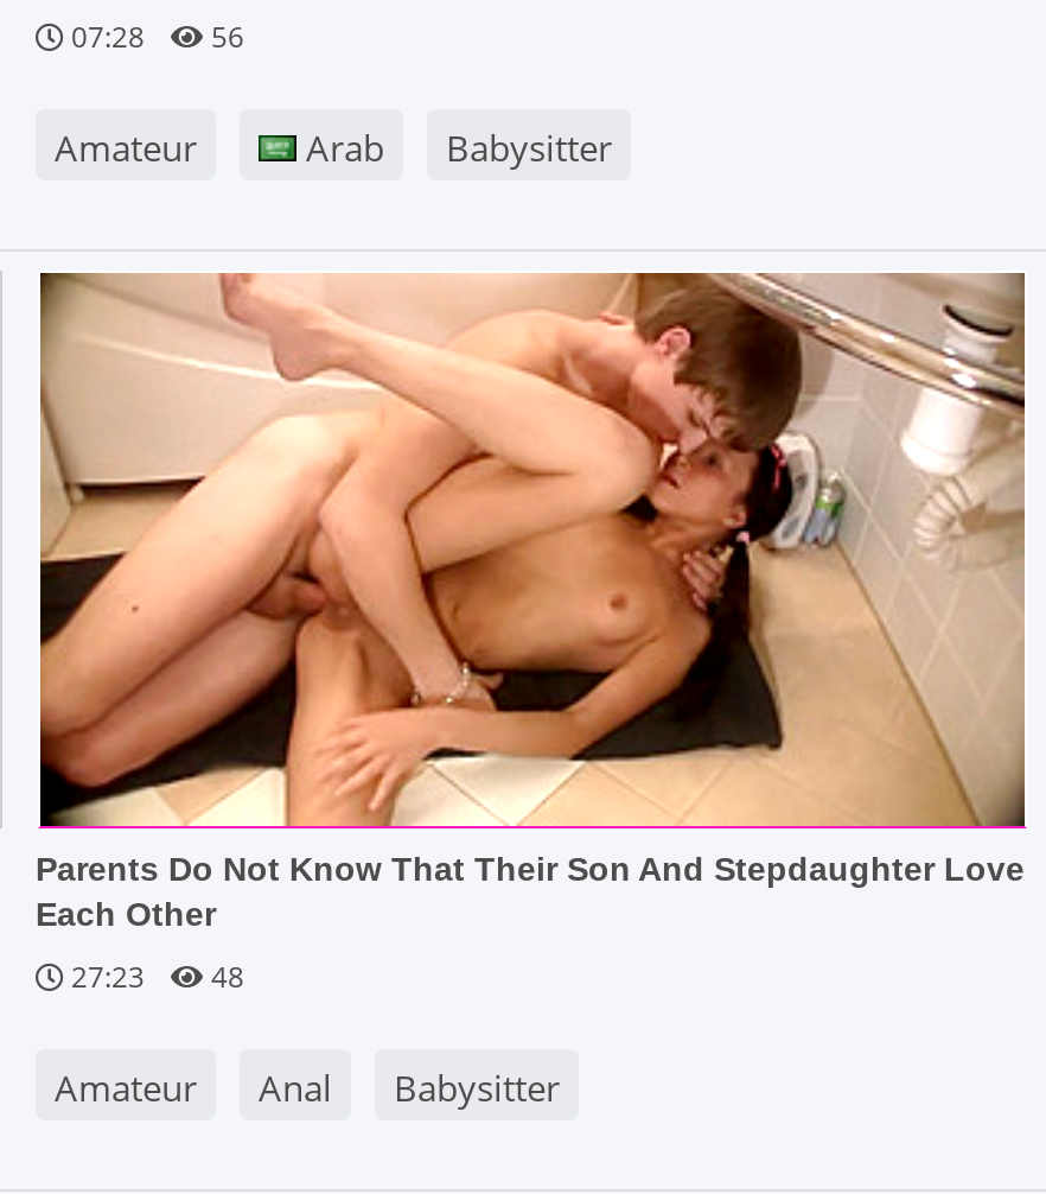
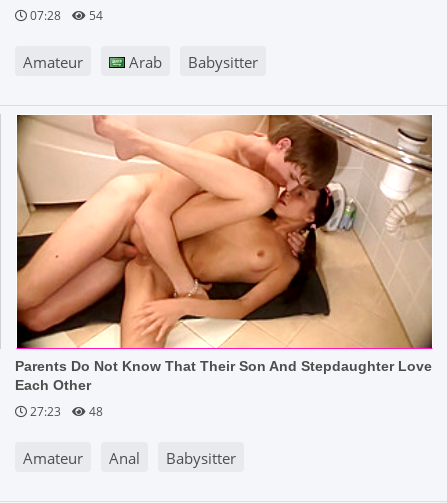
- 07:28 56
+ 07:28 54
